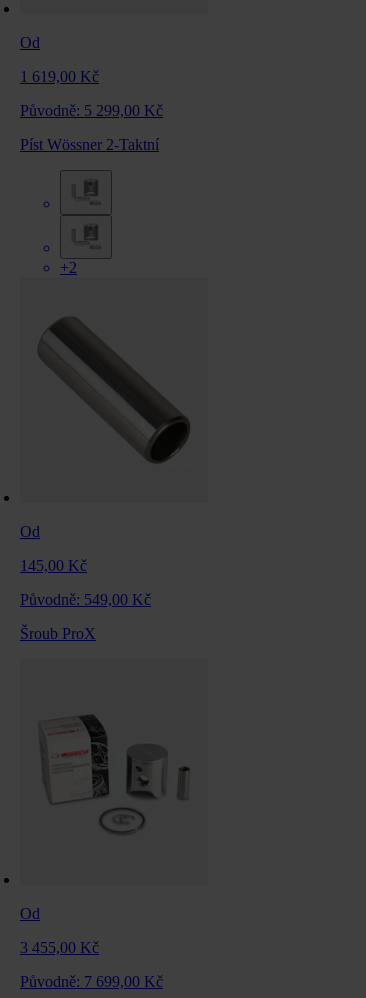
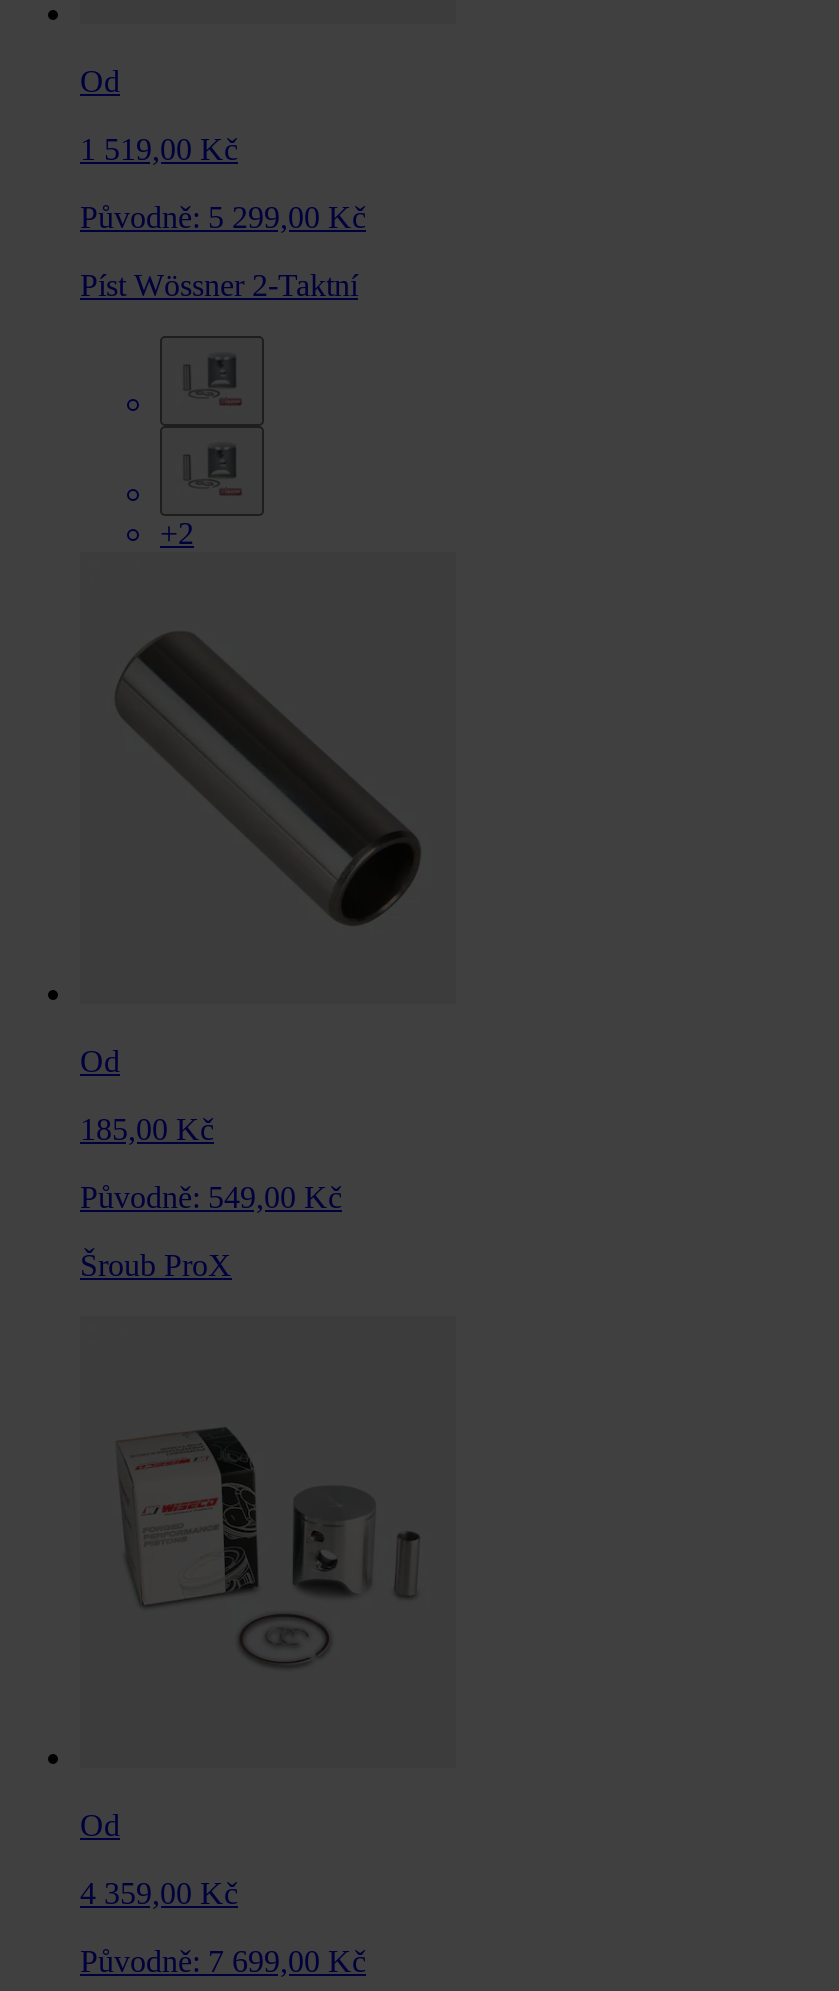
- 1 619,00 Kč
+ 1 519,00 Kč

- 145,00 Kč
+ 185,00 Kč

- 3 455,00 Kč
+ 4 359,00 Kč
